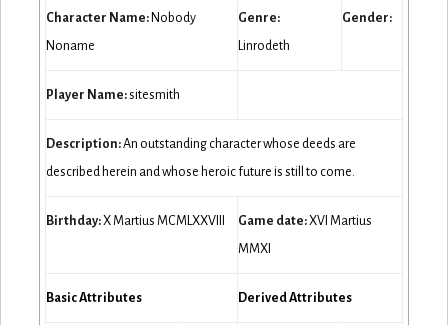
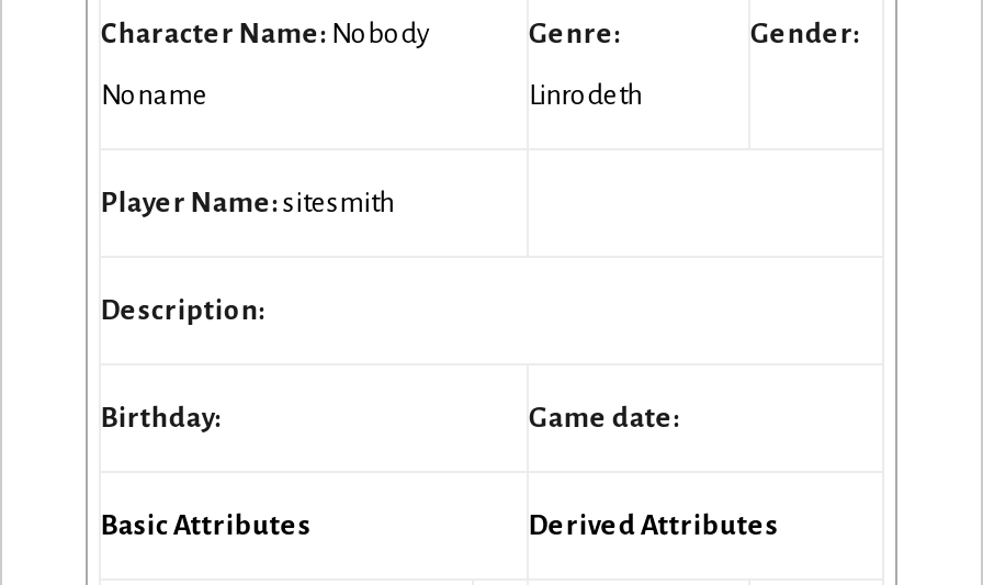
- Description: An outstanding character whose deeds are
- described herein and whose heroic future is still to come.
- Birthday: X Martius MCMLXXVIII
- Game date: XVI Martius
- MMXI
+ Description:
+ Birthday:
+ Game date:
